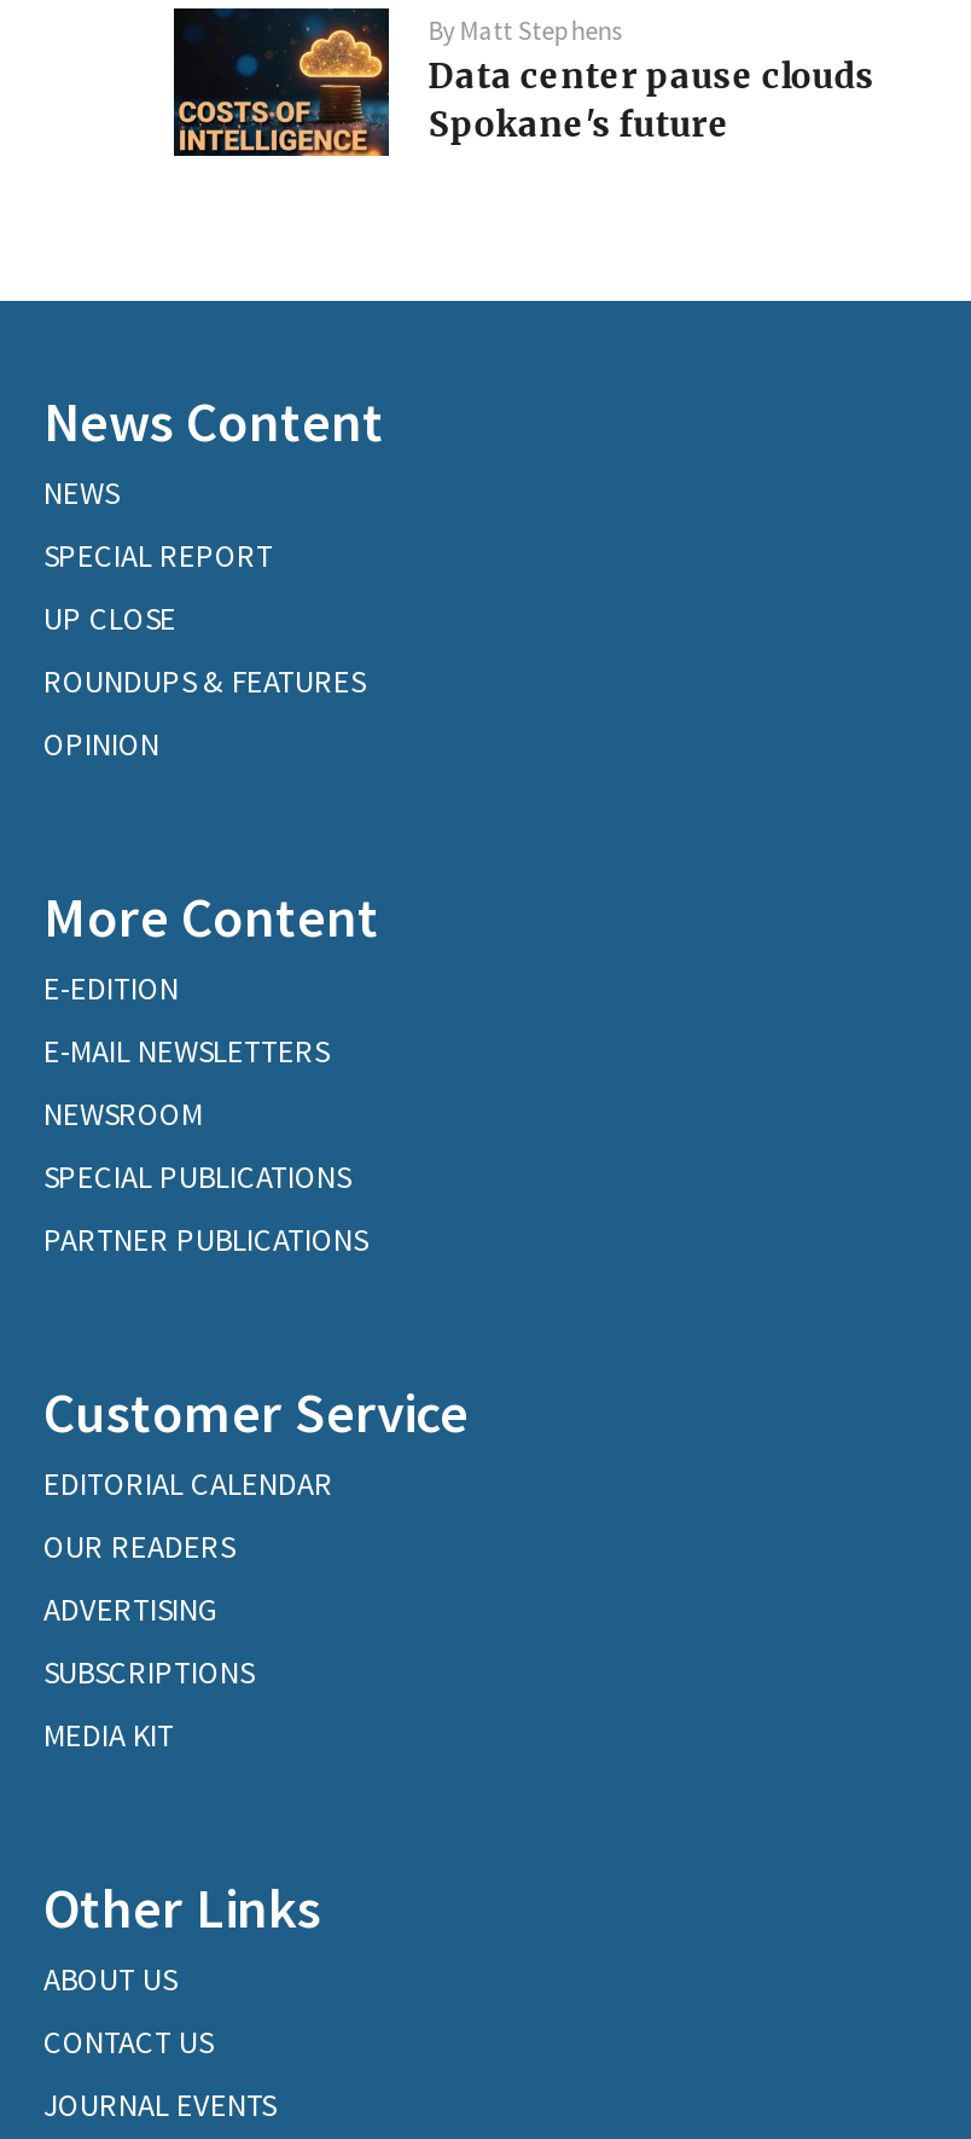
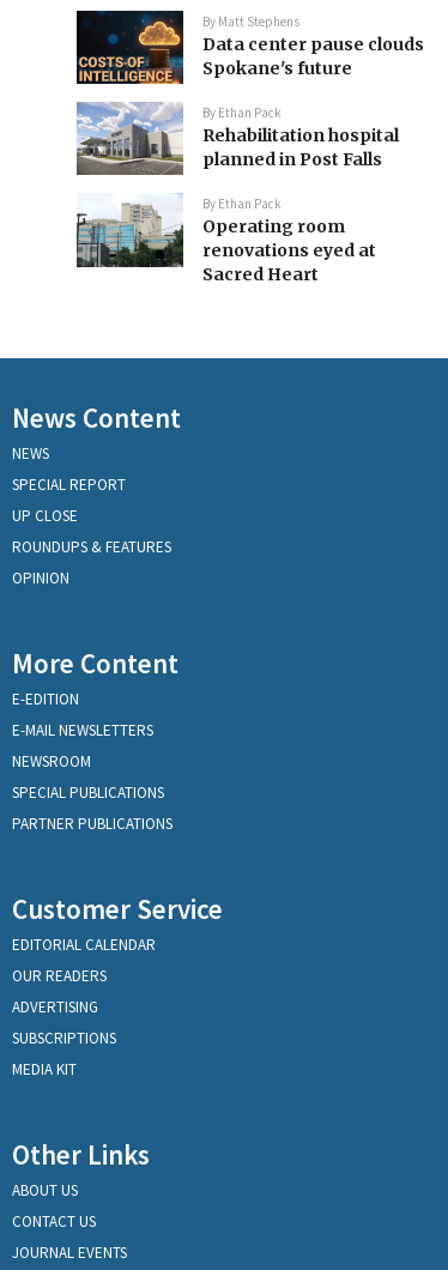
+ [image]
+ By Ethan Pack
+ Rehabilitation hospital
+ planned in Post Falls
+ By Ethan Pack
+ Operating room
+ renovations eyed at
+ Sacred Heart

+ [image]
